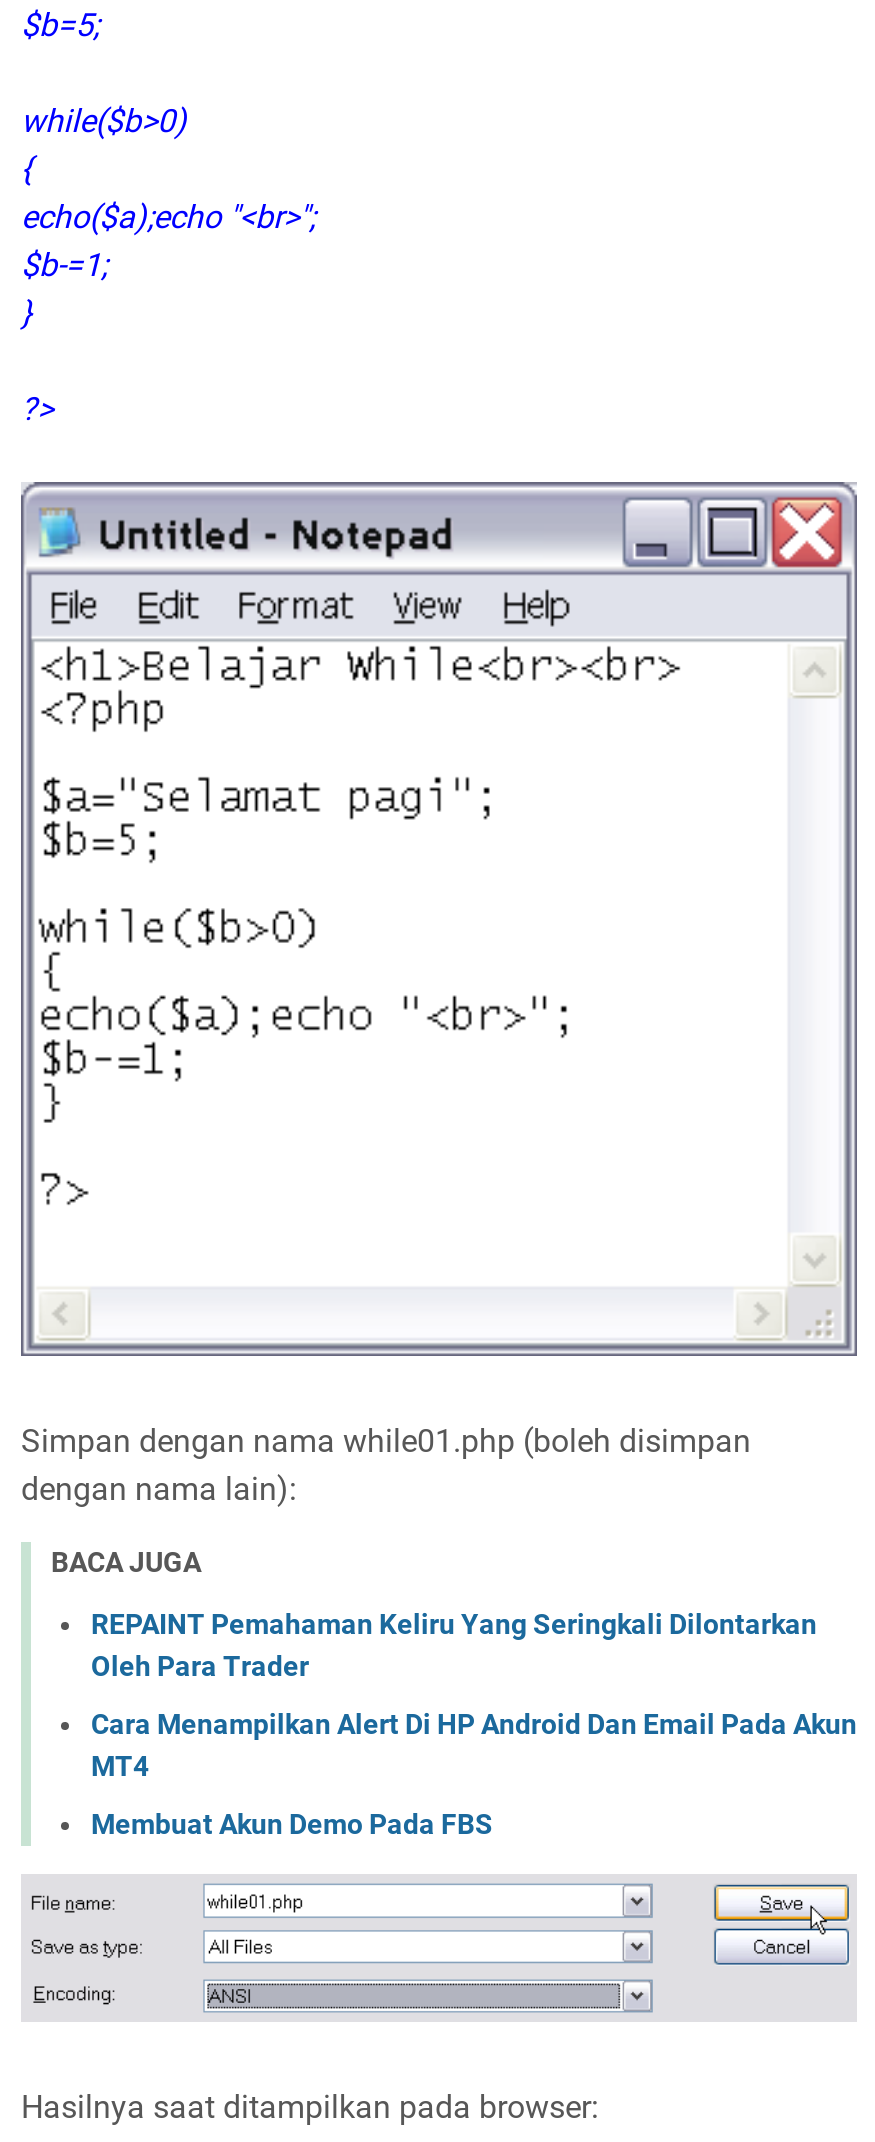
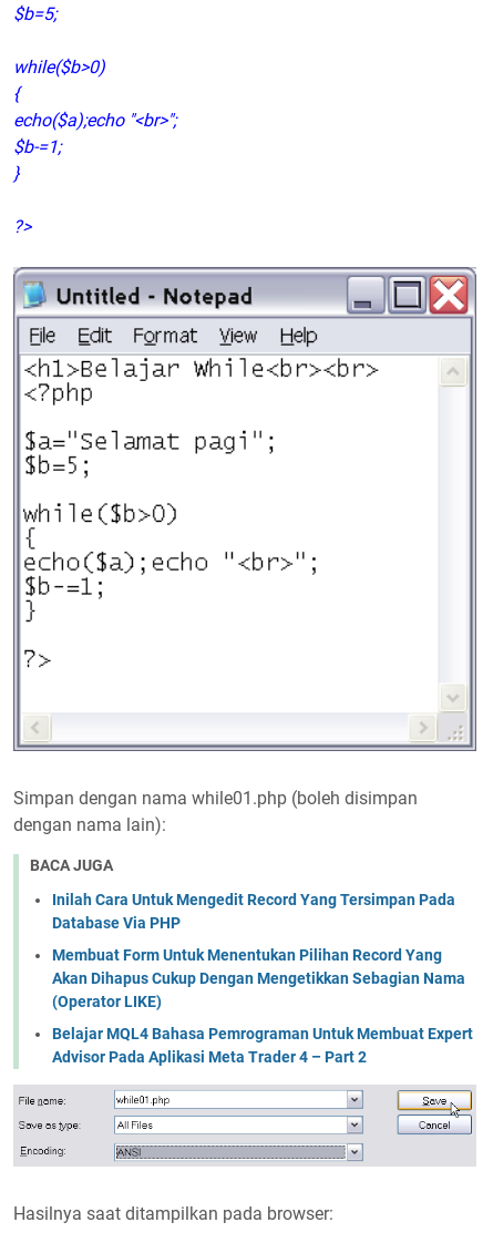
- REPAINT Pemahaman Keliru Yang Seringkali Dilontarkan
- Oleh Para Trader
+ Inilah Cara Untuk Mengedit Record Yang Tersimpan Pada
+ Database Via PHP

- Cara Menampilkan Alert Di HP Android Dan Email Pada Akun
- MT4
+ Membuat Form Untuk Menentukan Pilihan Record Yang
+ Akan Dihapus Cukup Dengan Mengetikkan Sebagian Nama
+ (Operator LIKE)

- Membuat Akun Demo Pada FBS
+ Belajar MQL4 Bahasa Pemrograman Untuk Membuat Expert
+ Advisor Pada Aplikasi Meta Trader 4 – Part 2
